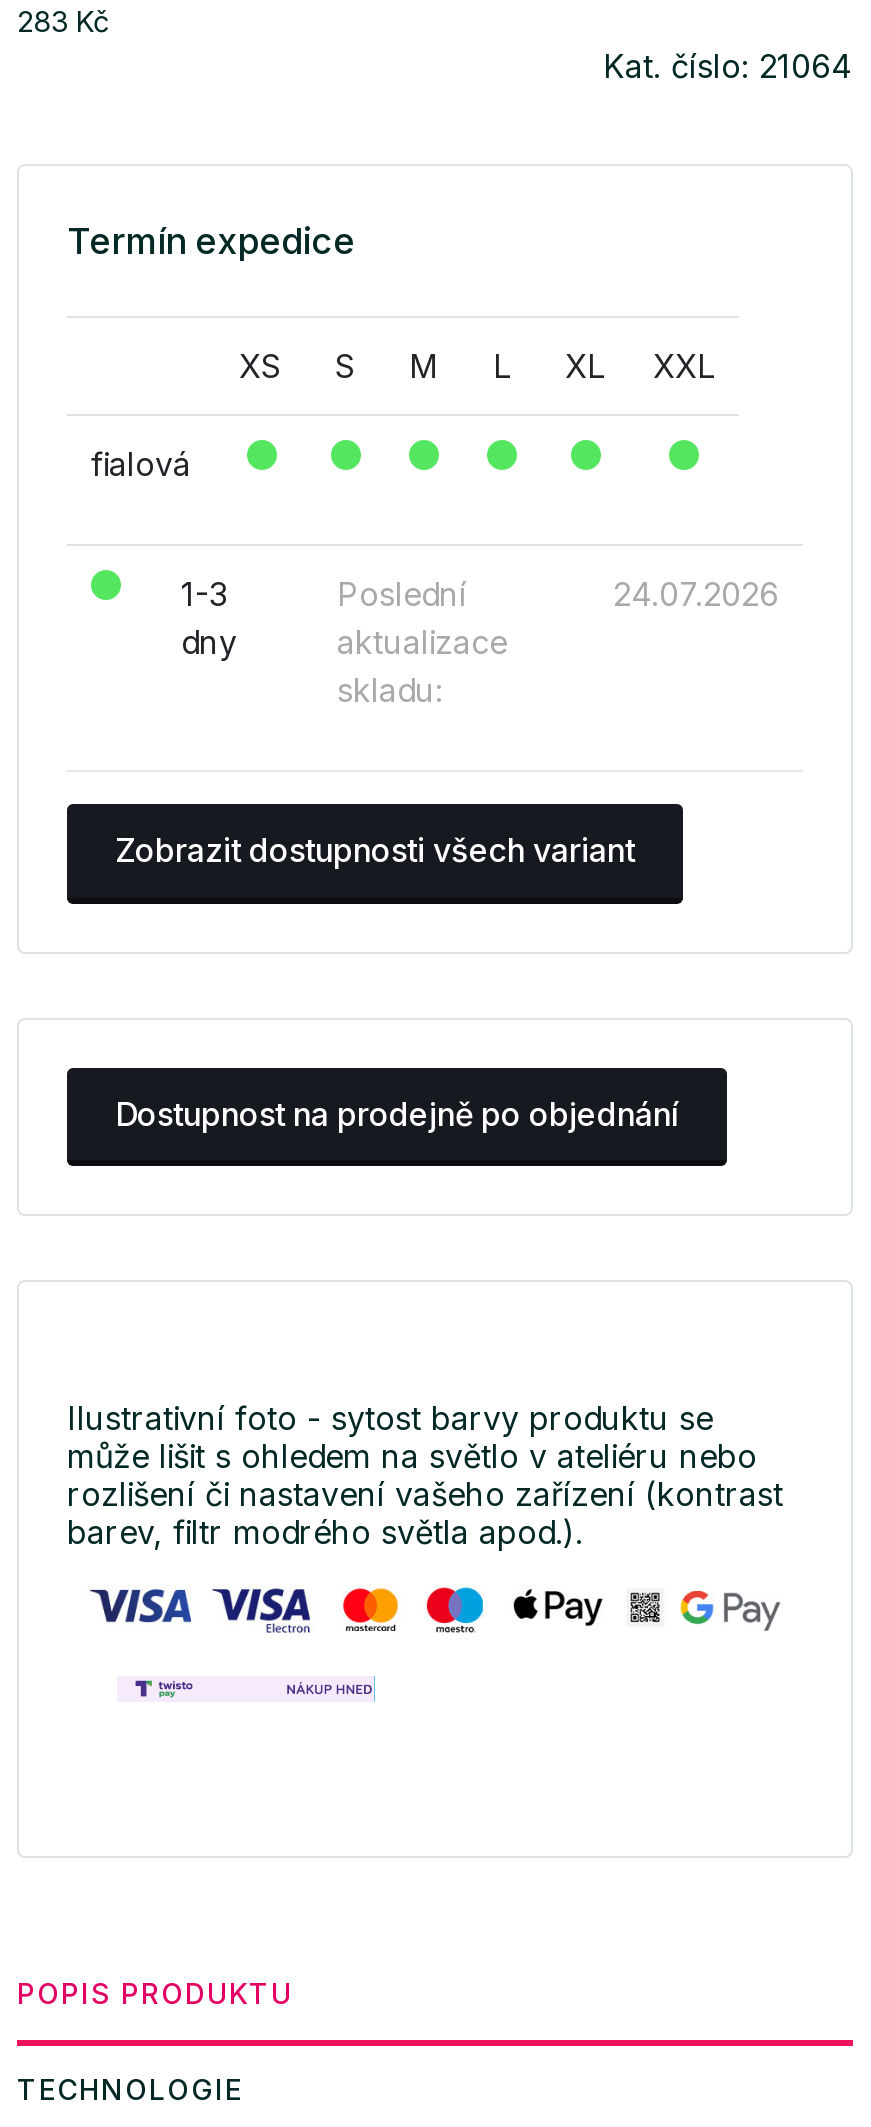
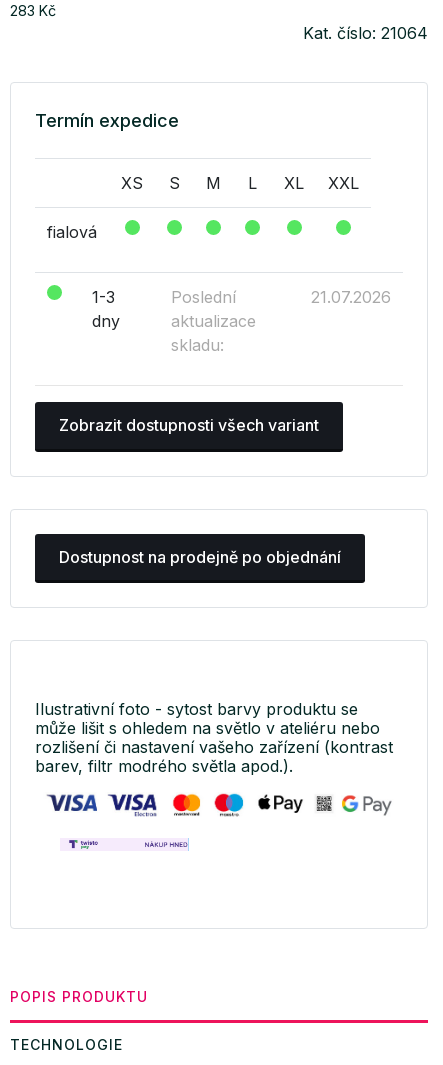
- 24.07.2026
+ 21.07.2026
